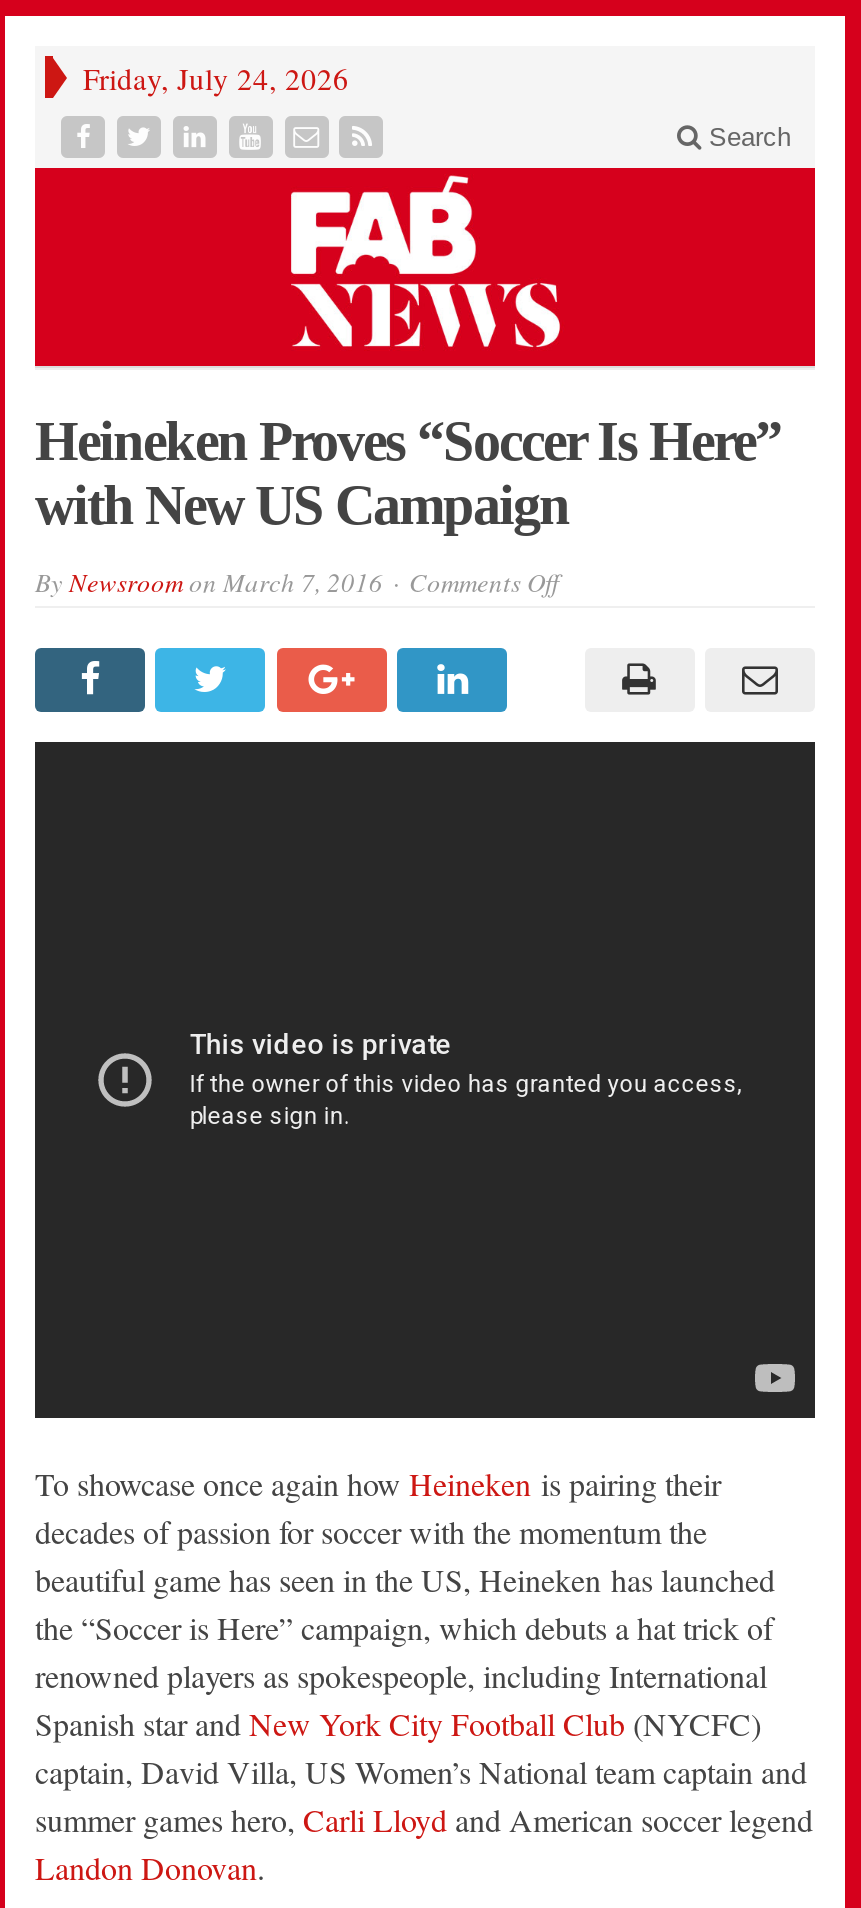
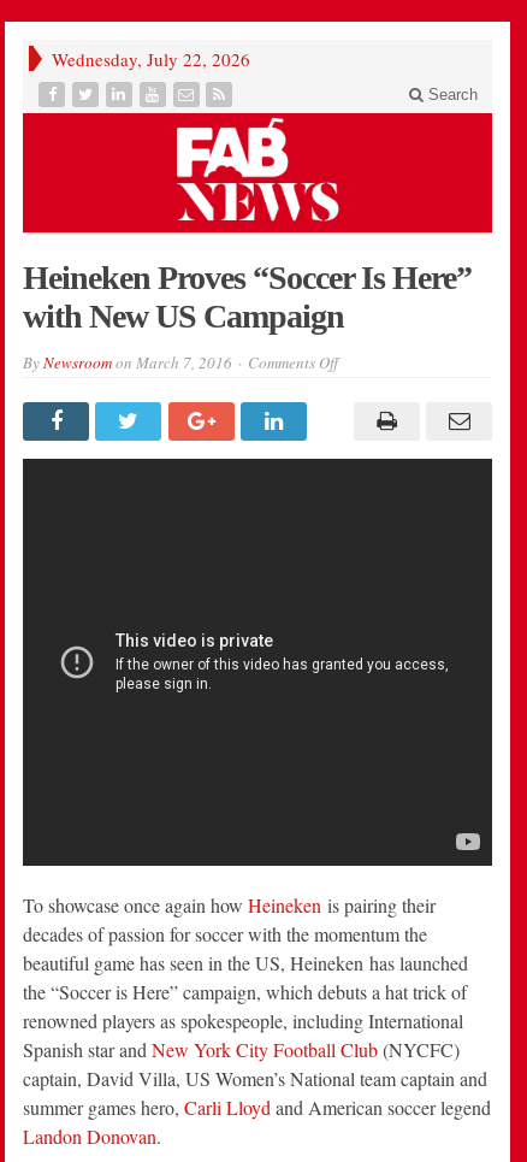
- Friday, July 24, 2026
+ Wednesday, July 22, 2026
